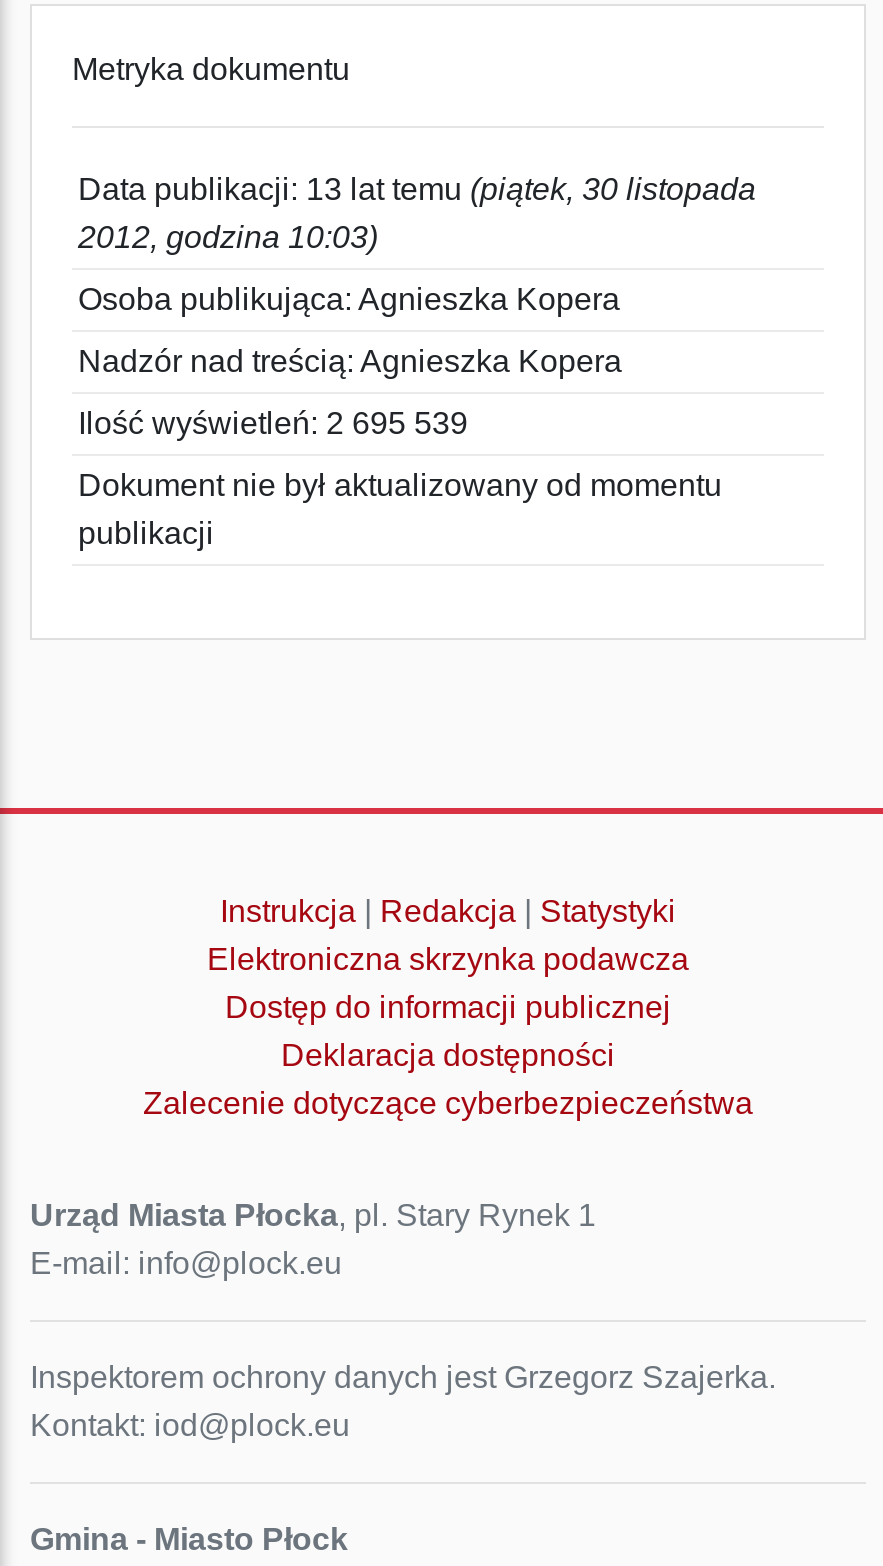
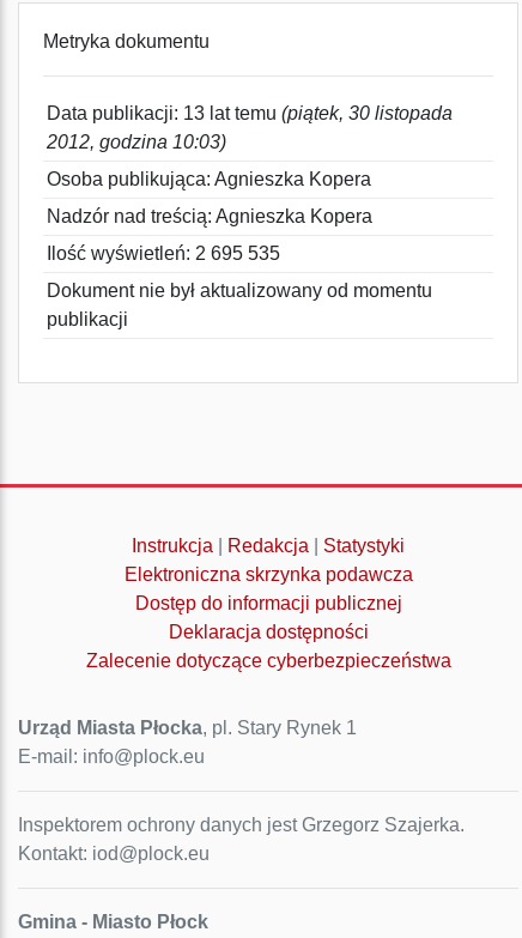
- Ilość wyświetleń: 2 695 539
+ Ilość wyświetleń: 2 695 535
